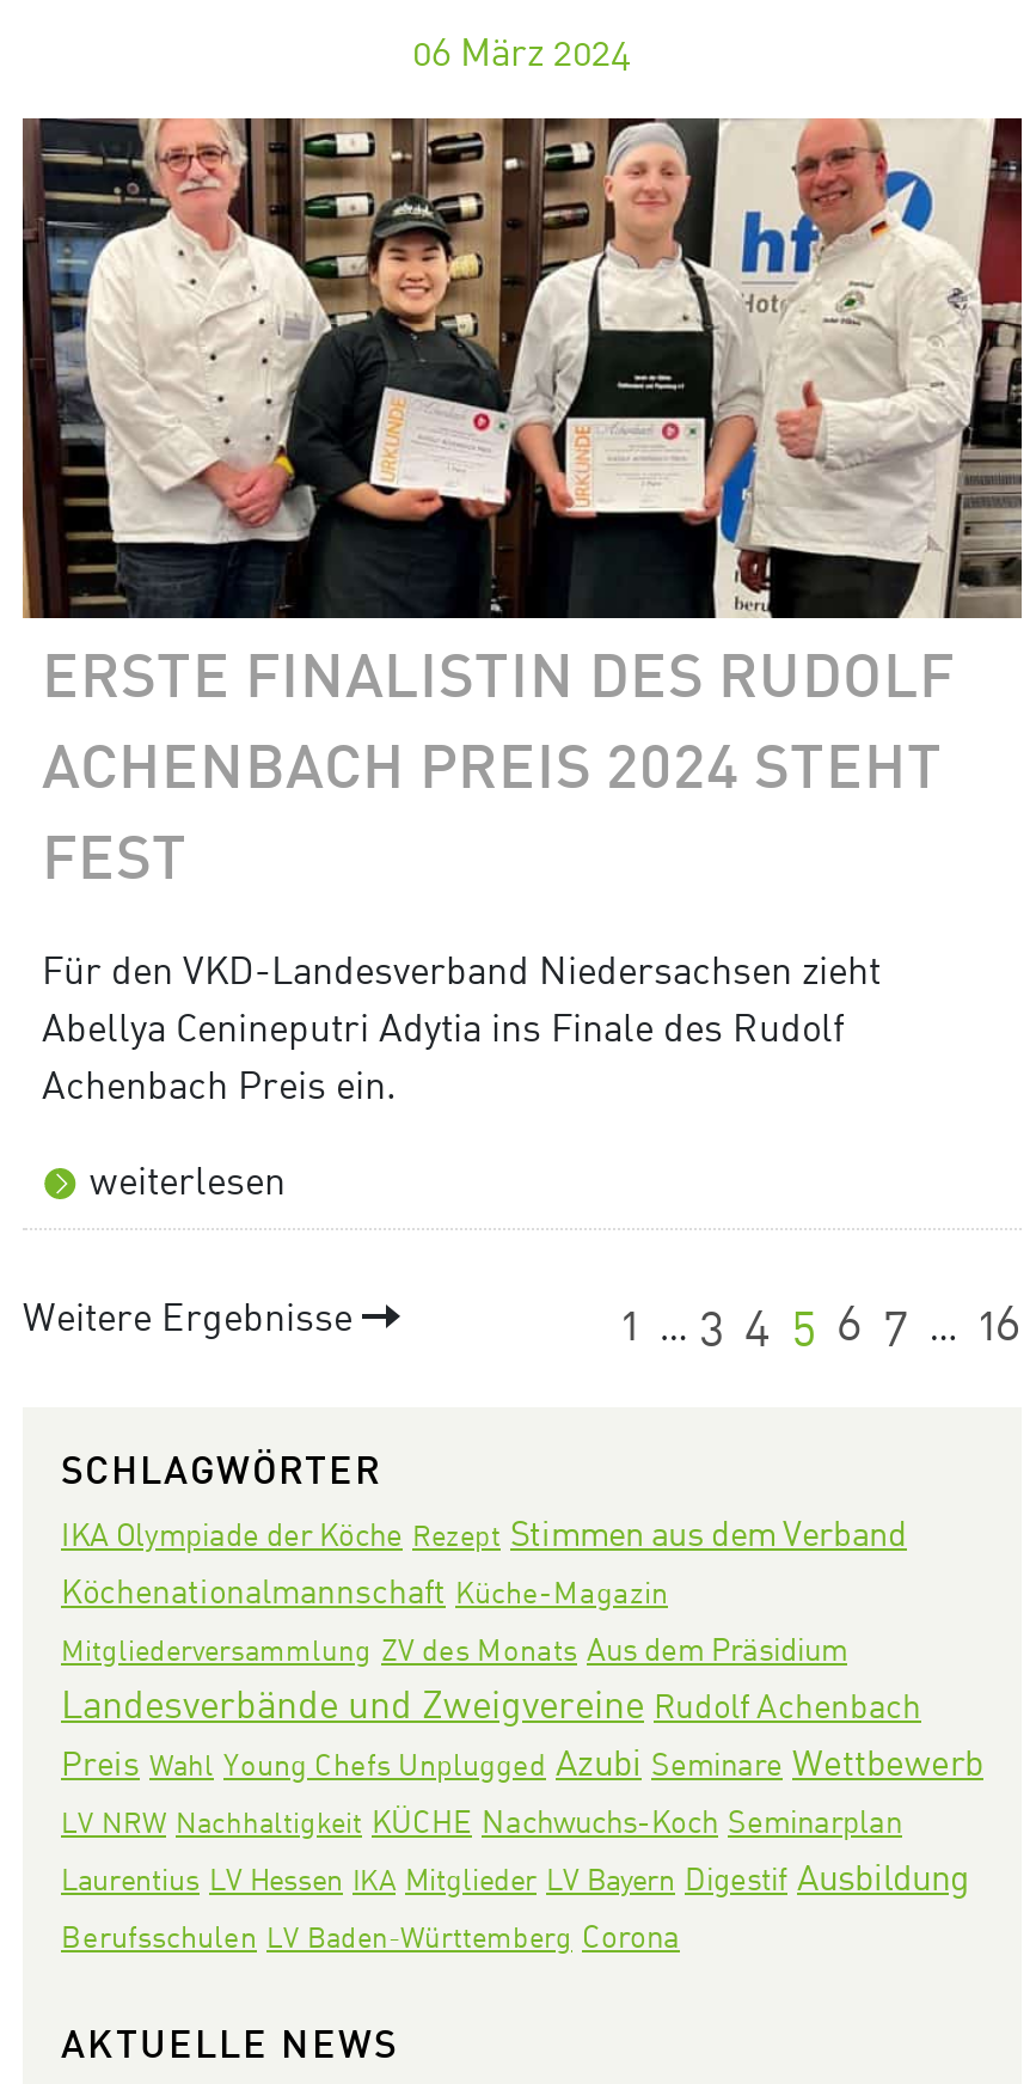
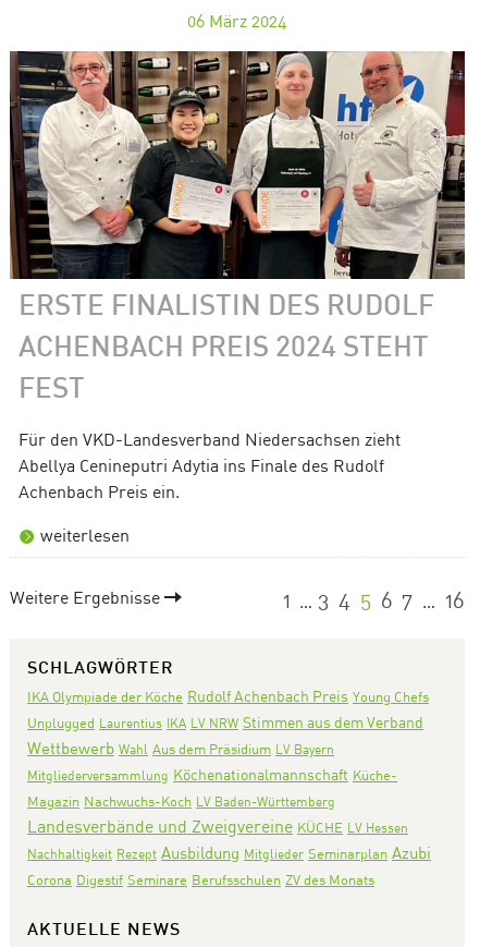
- IKA Olympiade der Köche Rezept Stimmen aus dem Verband
- Köchenationalmannschaft Küche-Magazin
+ IKA Olympiade der Köche Rudolf Achenbach Preis Young Chefs
+ Unplugged Laurentius IKA LV NRW Stimmen aus dem Verband
+ Wettbewerb Wahl Aus dem Präsidium LV Bayern
+ Mitgliederversammlung Köchenationalmannschaft Küche-

- Mitgliederversammlung ZV des Monats Aus dem Präsidium
- Landesverbände und Zweigvereine Rudolf Achenbach
- Preis Wahl Young Chefs Unplugged Azubi Seminare Wettbewerb
- LV NRW Nachhaltigkeit KÜCHE Nachwuchs-Koch Seminarplan
- Laurentius LV Hessen IKA Mitglieder LV Bayern Digestif Ausbildung
- Berufsschulen LV Baden-Württemberg Corona
+ Magazin Nachwuchs-Koch LV Baden-Württemberg
+ Landesverbände und Zweigvereine KÜCHE LV Hessen
+ Nachhaltigkeit Rezept Ausbildung Mitglieder Seminarplan Azubi
+ Corona Digestif Seminare Berufsschulen ZV des Monats
